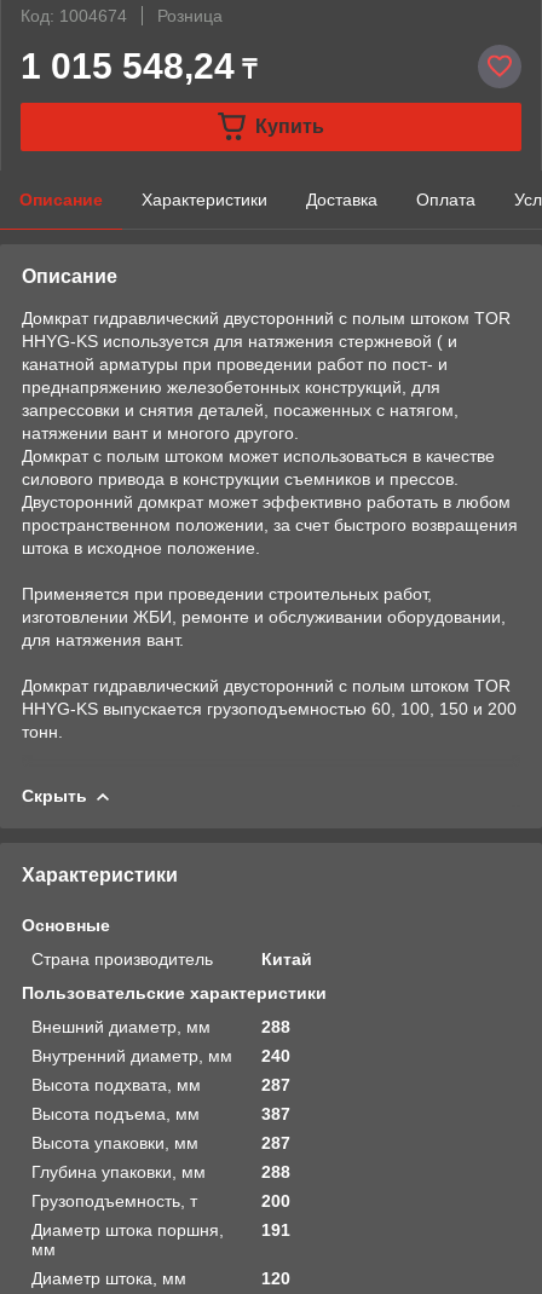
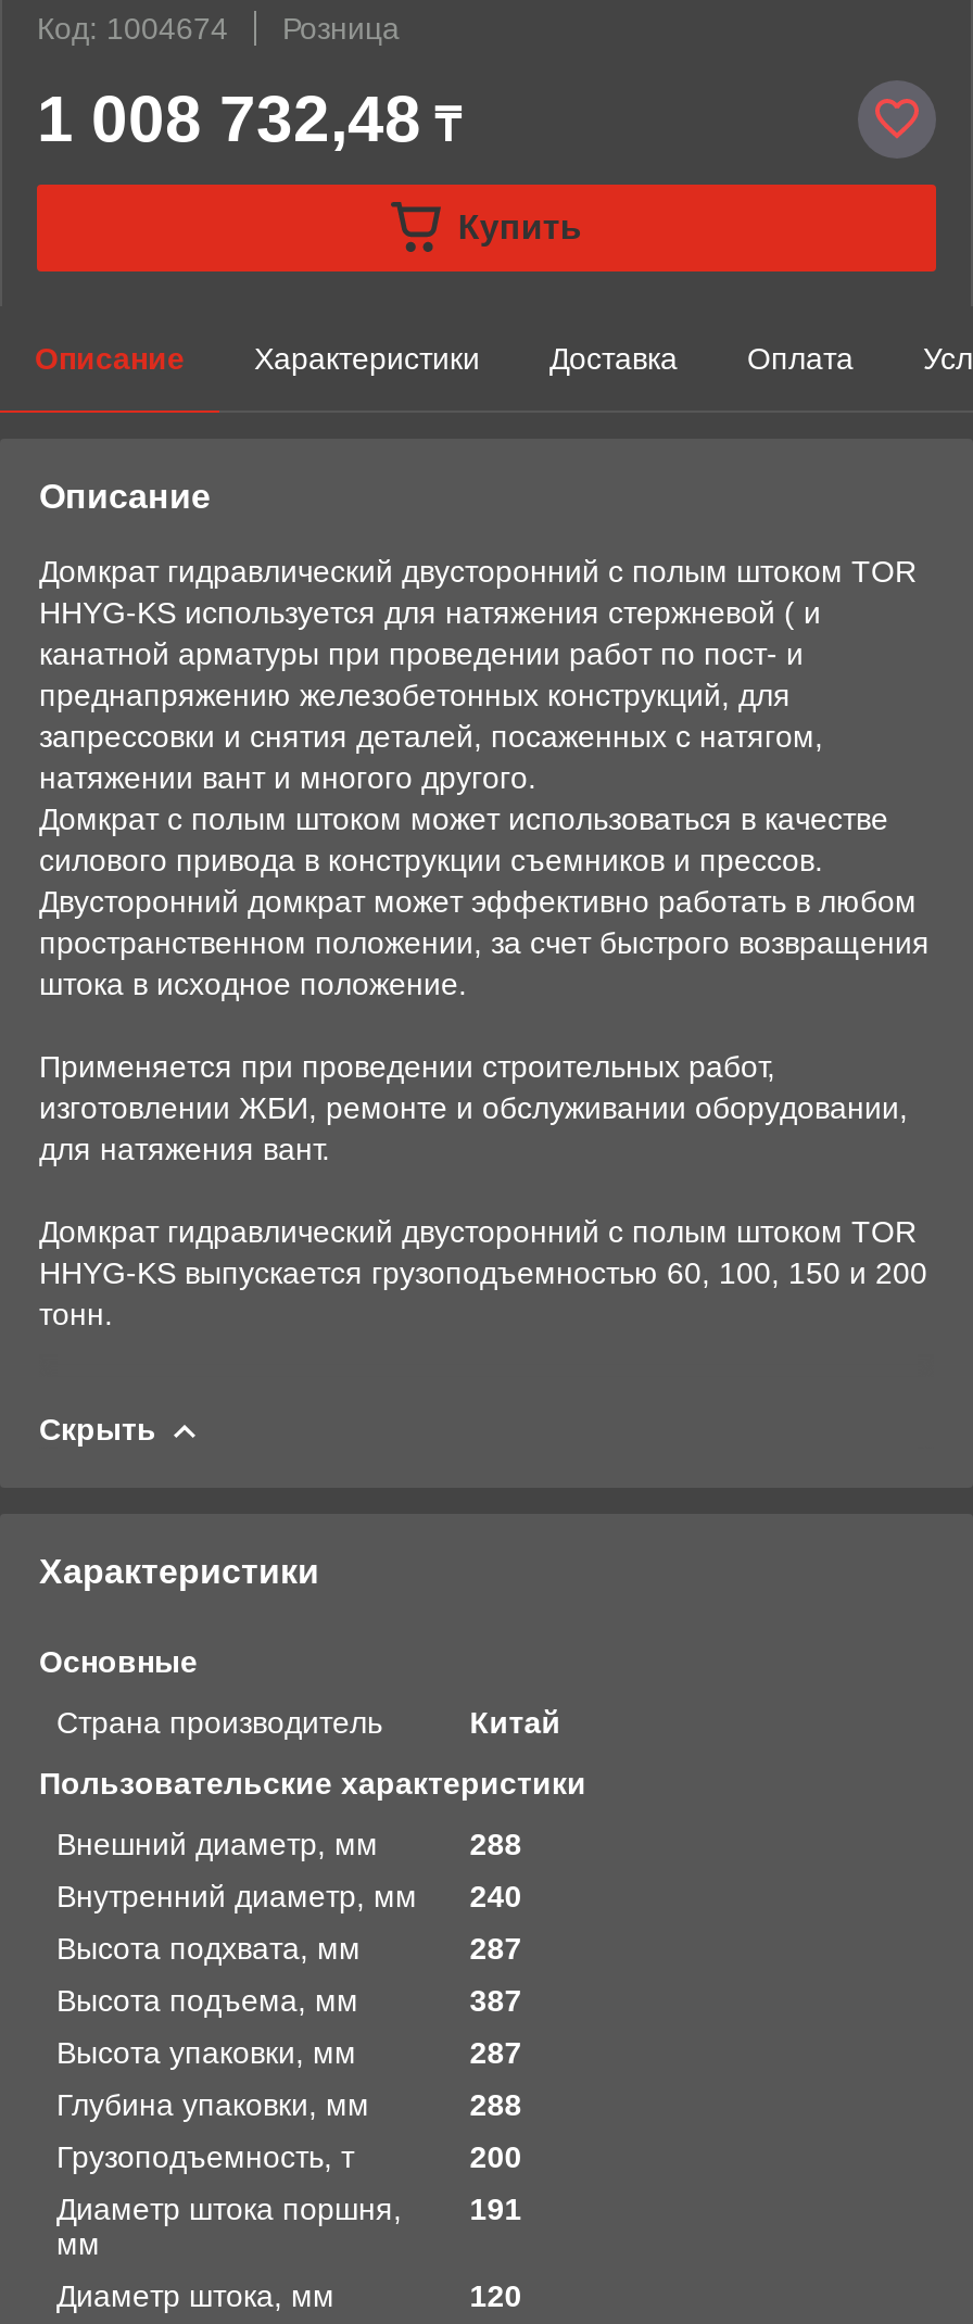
- 1 015 548,24 ₸
+ 1 008 732,48 ₸
